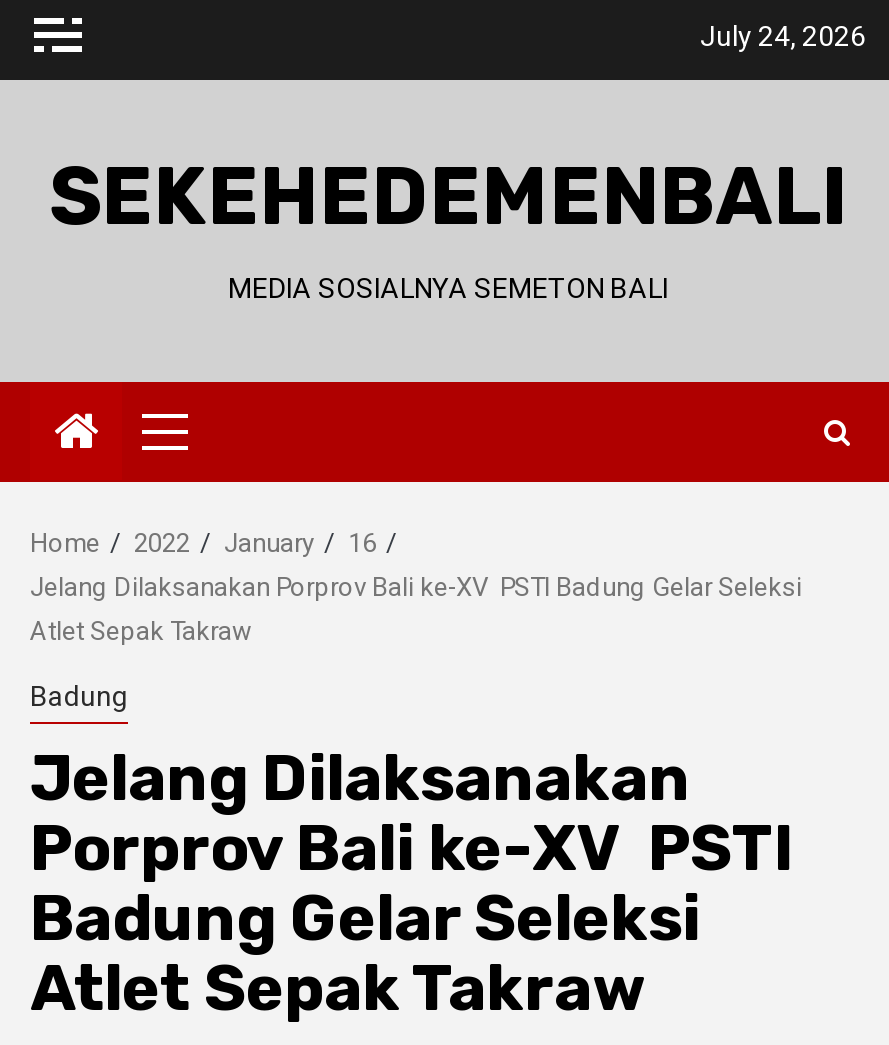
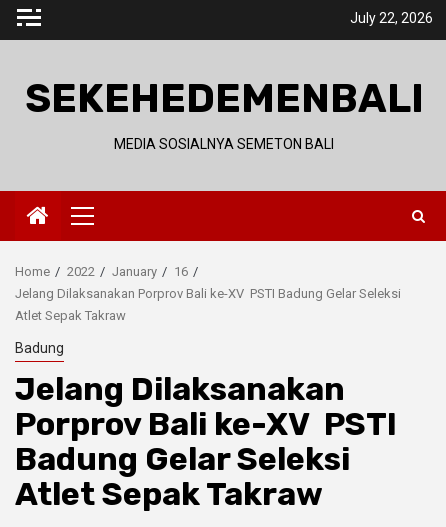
- July 24, 2026
+ July 22, 2026
